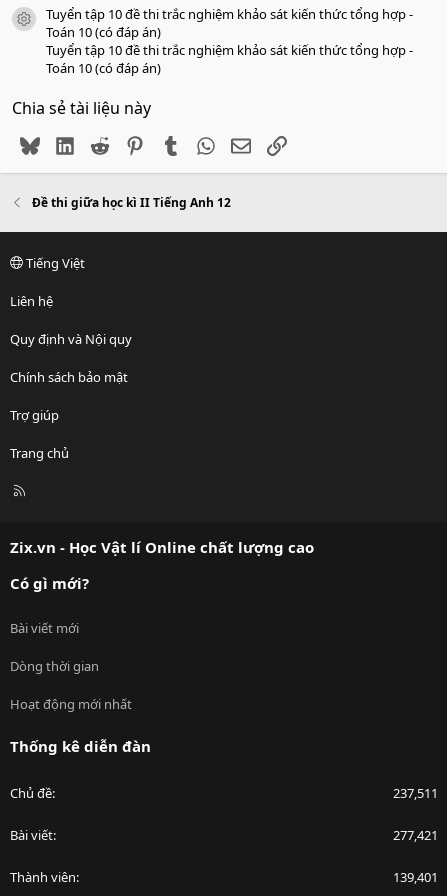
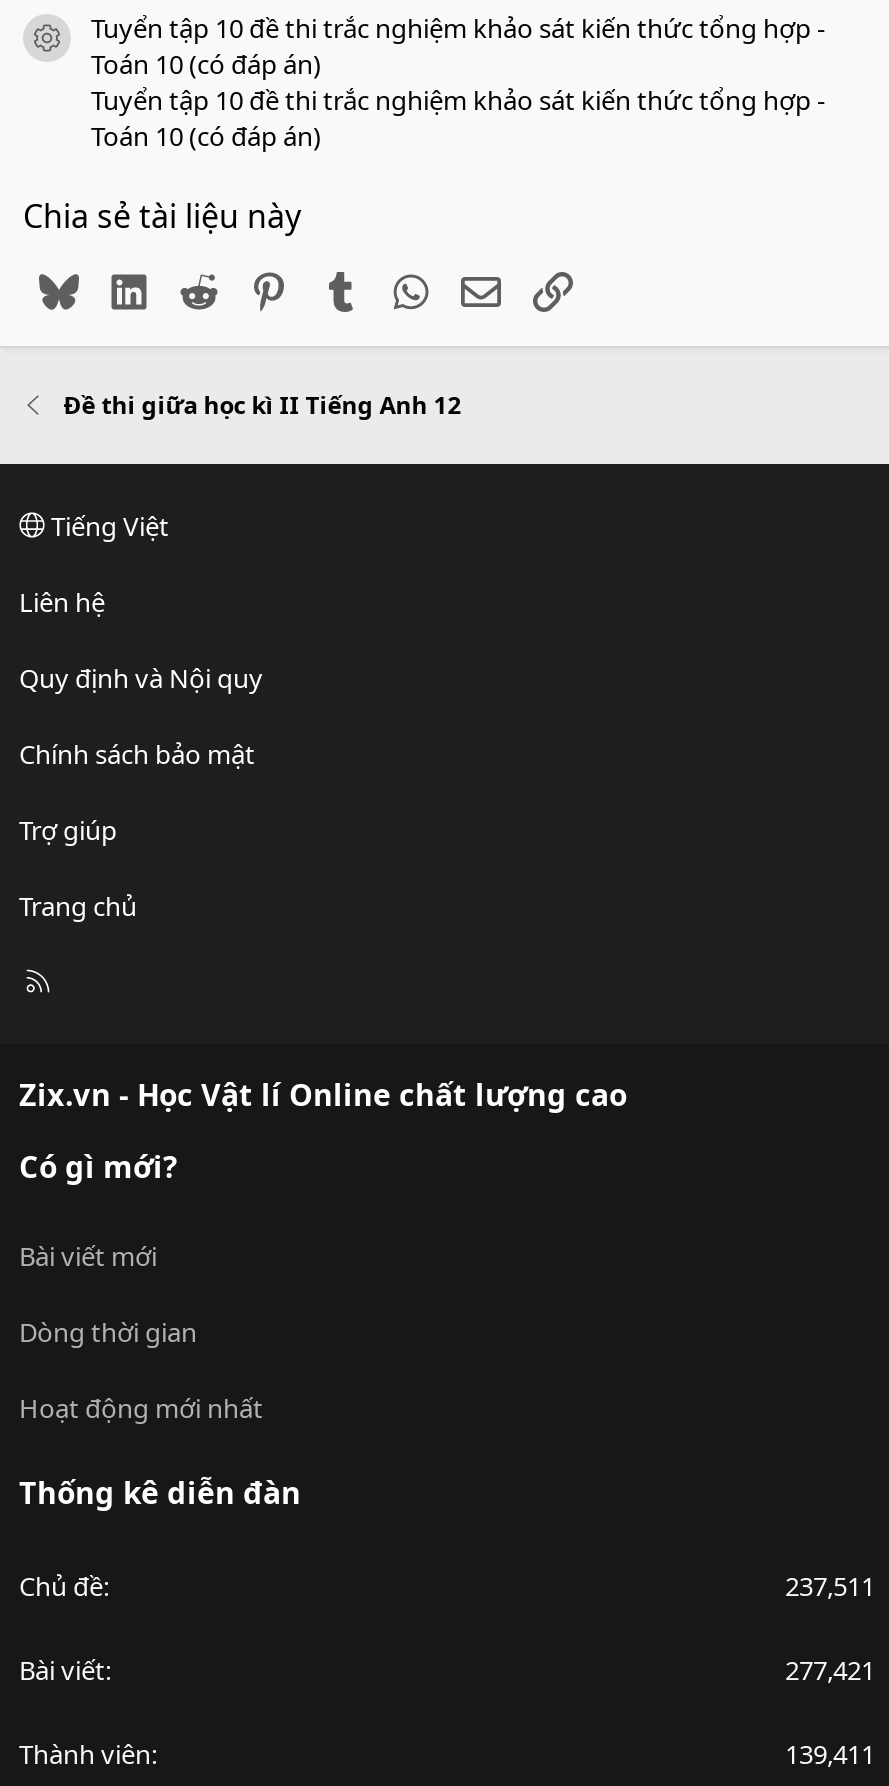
- 139,401
+ 139,411
